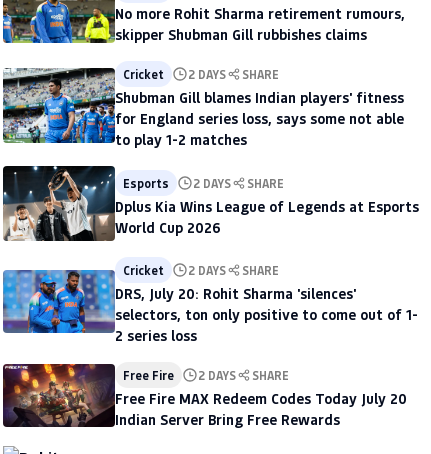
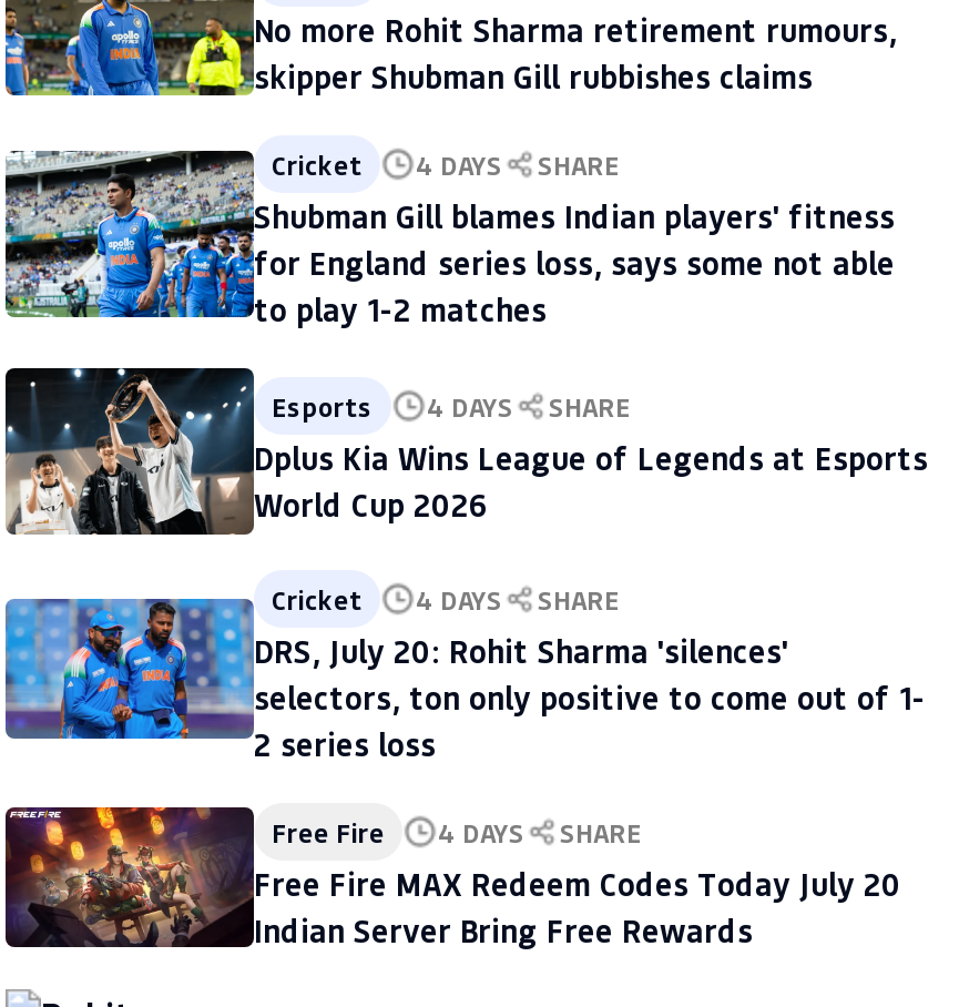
- Cricket 2 DAYS SHARE
+ Cricket 4 DAYS SHARE

- Esports 2 DAYS SHARE
+ Esports 4 DAYS SHARE

- Cricket 2 DAYS SHARE
+ Cricket 4 DAYS SHARE

- Free Fire 2 DAYS SHARE
+ Free Fire 4 DAYS SHARE
